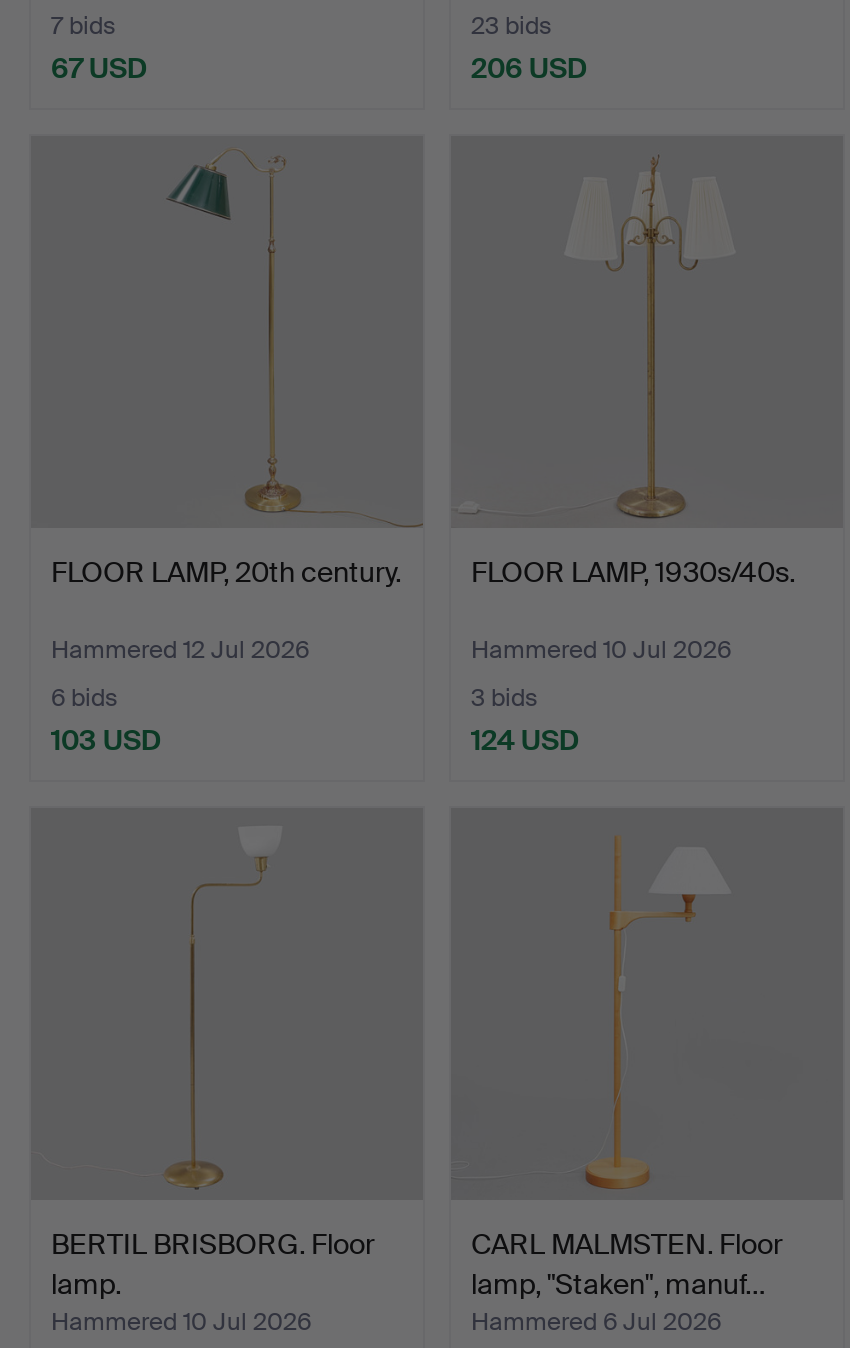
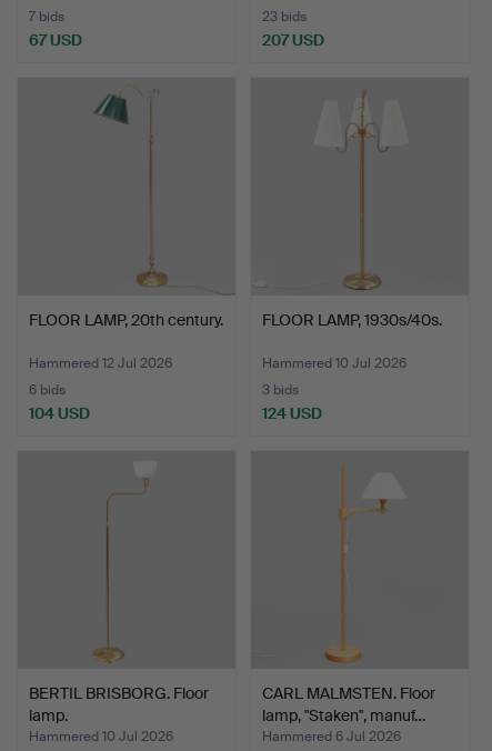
- 206 USD
+ 207 USD

- 103 USD
+ 104 USD
